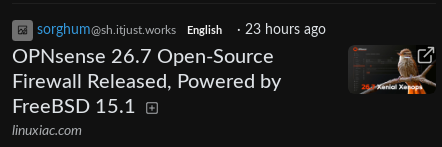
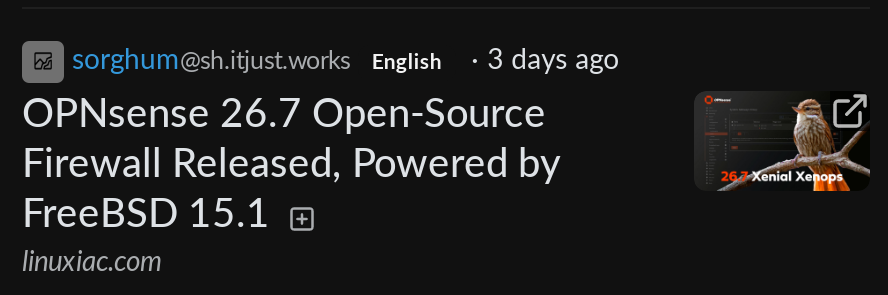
- sorghum@sh.itjust.works English · 23 hours ago
+ sorghum@sh.itjust.works English · 3 days ago
